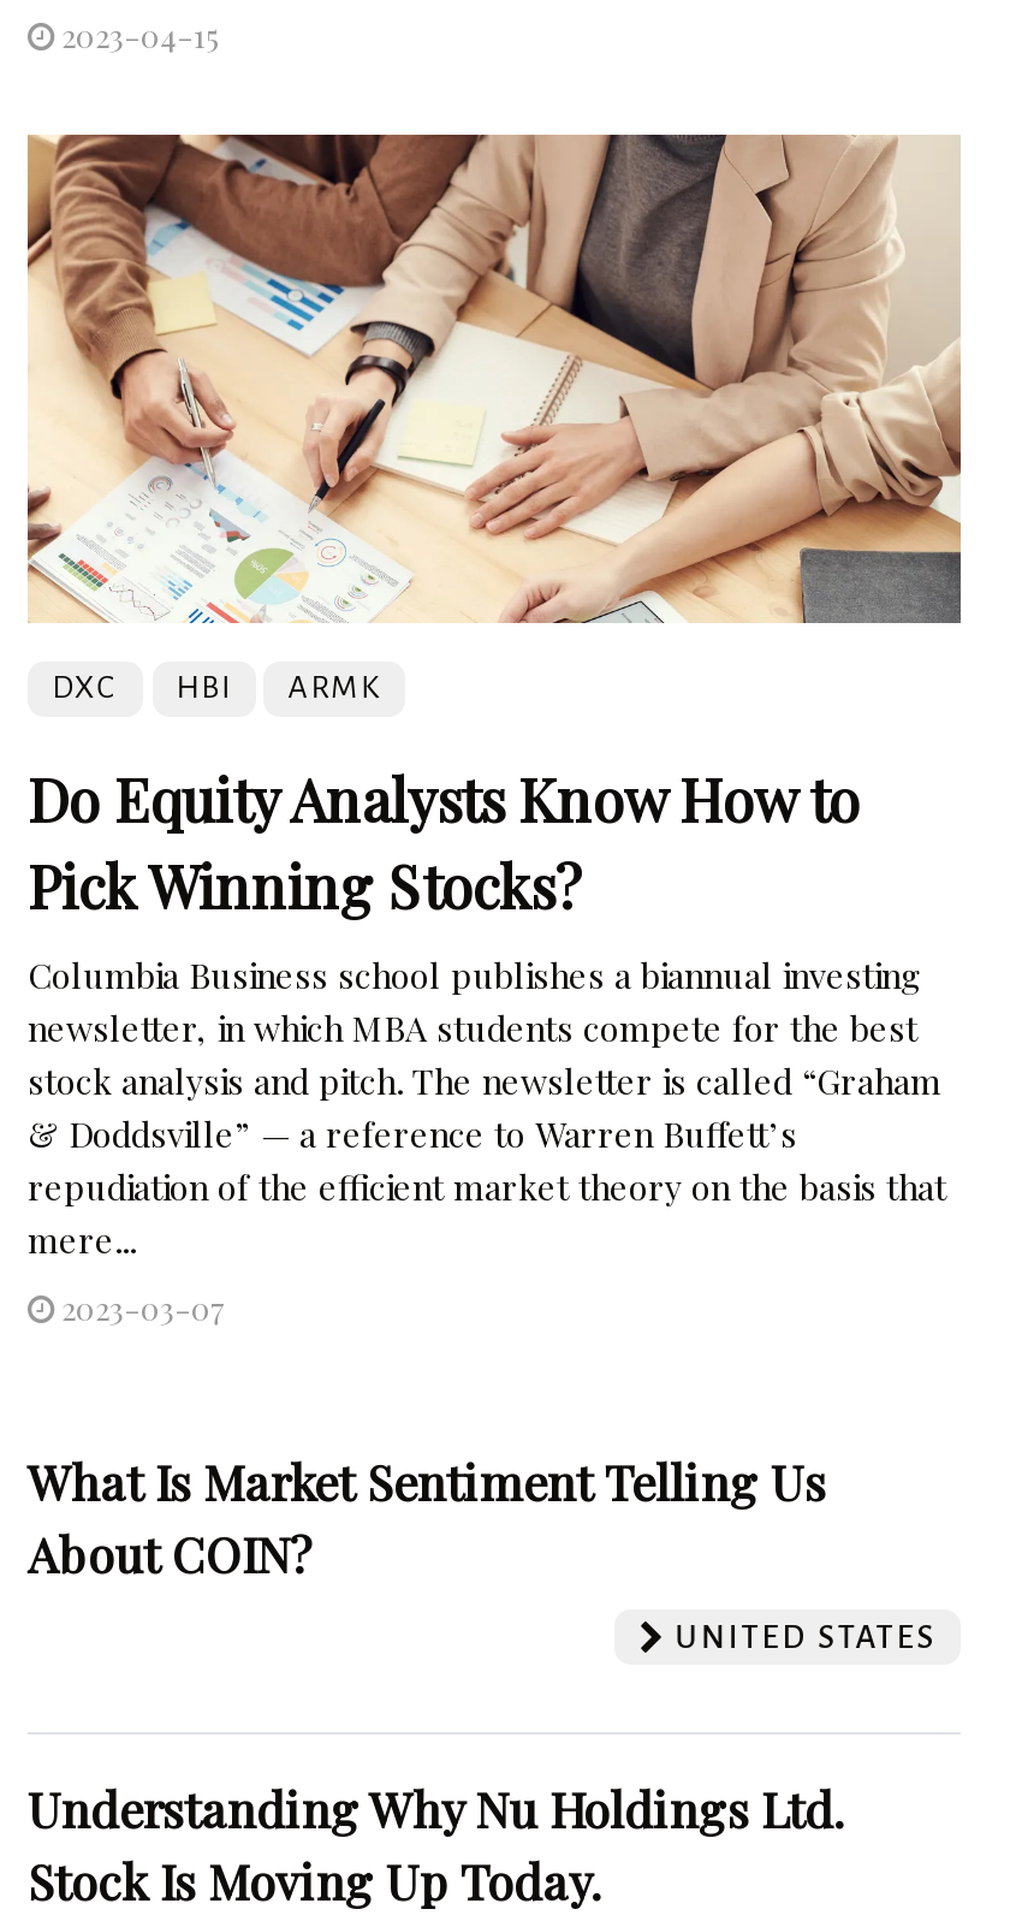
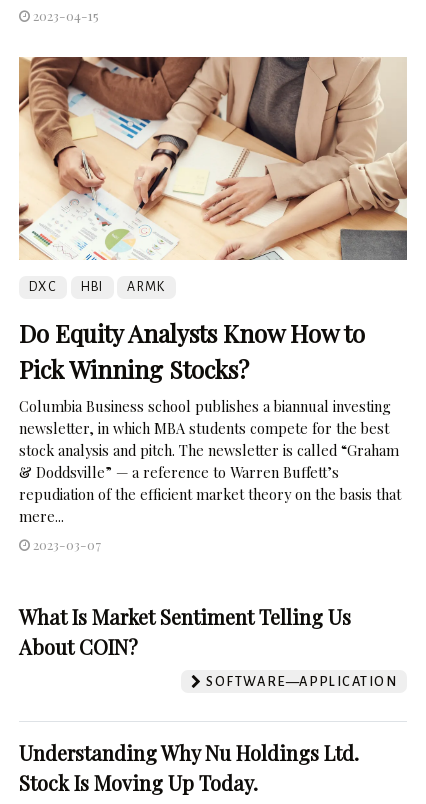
- UNITED STATES
+ SOFTWARE—APPLICATION
